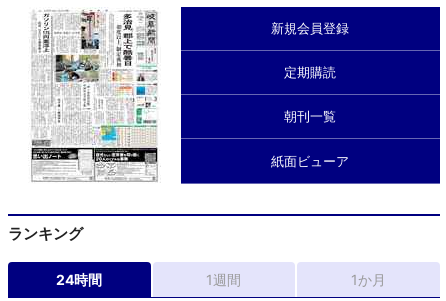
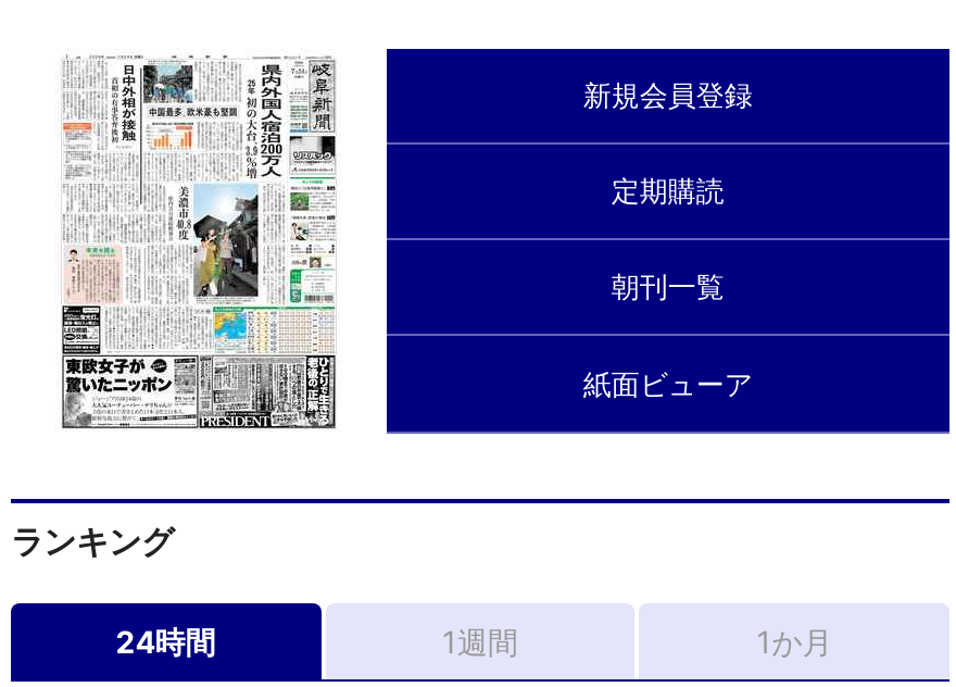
- [image]
+ [image]
